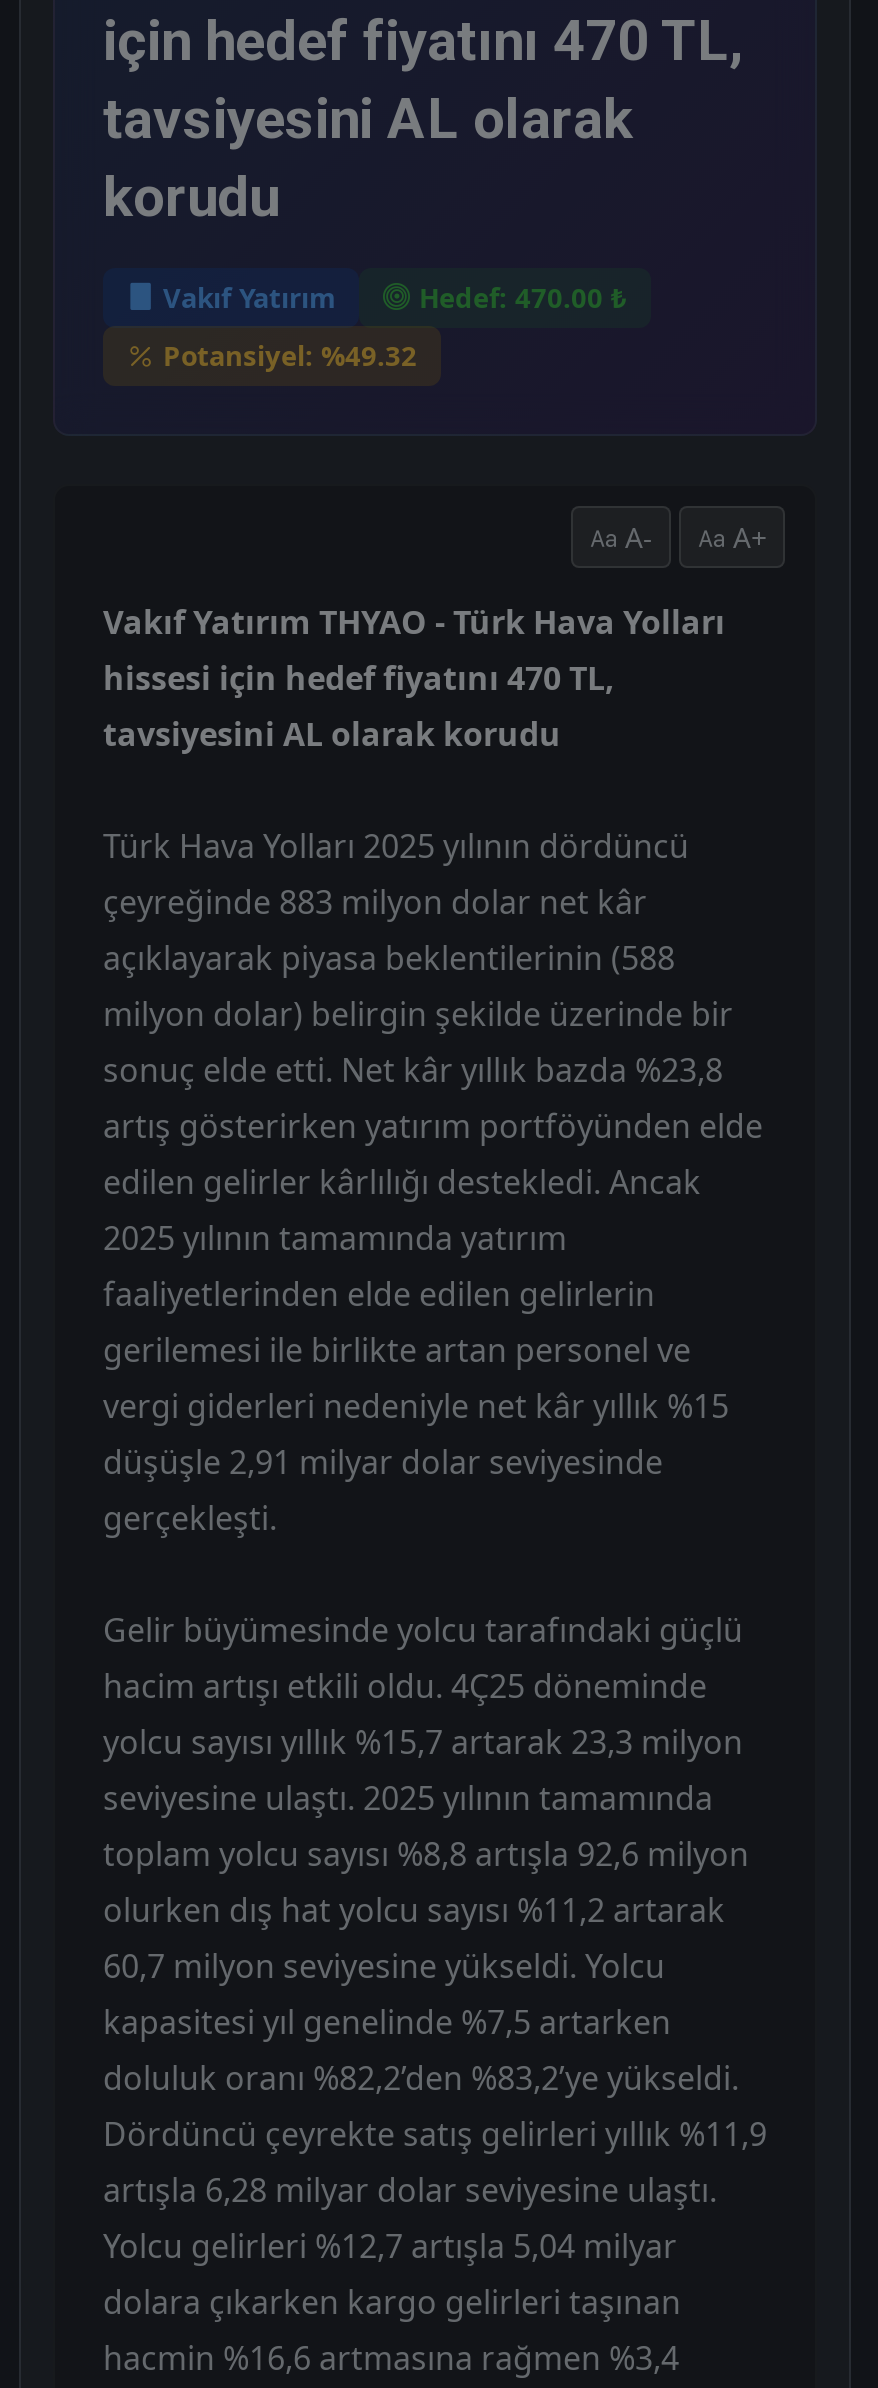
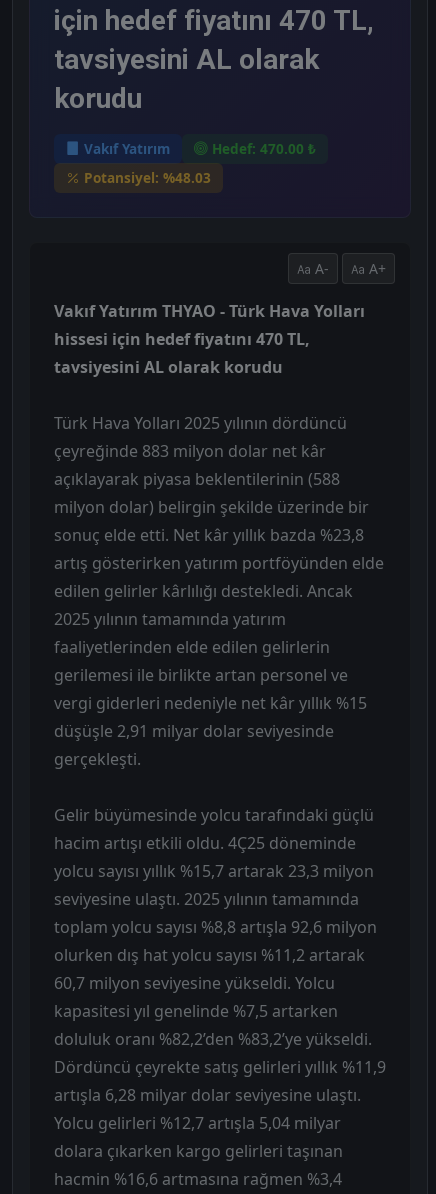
- Potansiyel: %49.32
+ Potansiyel: %48.03
